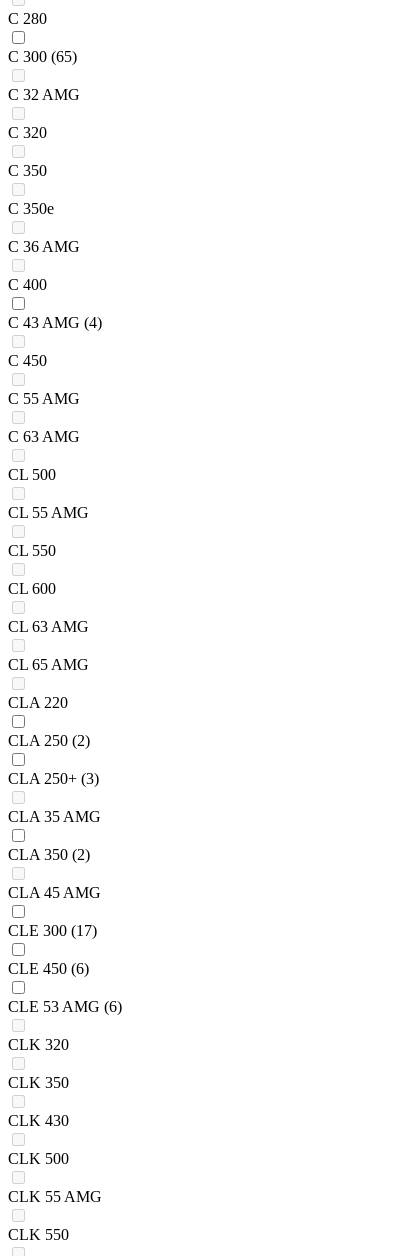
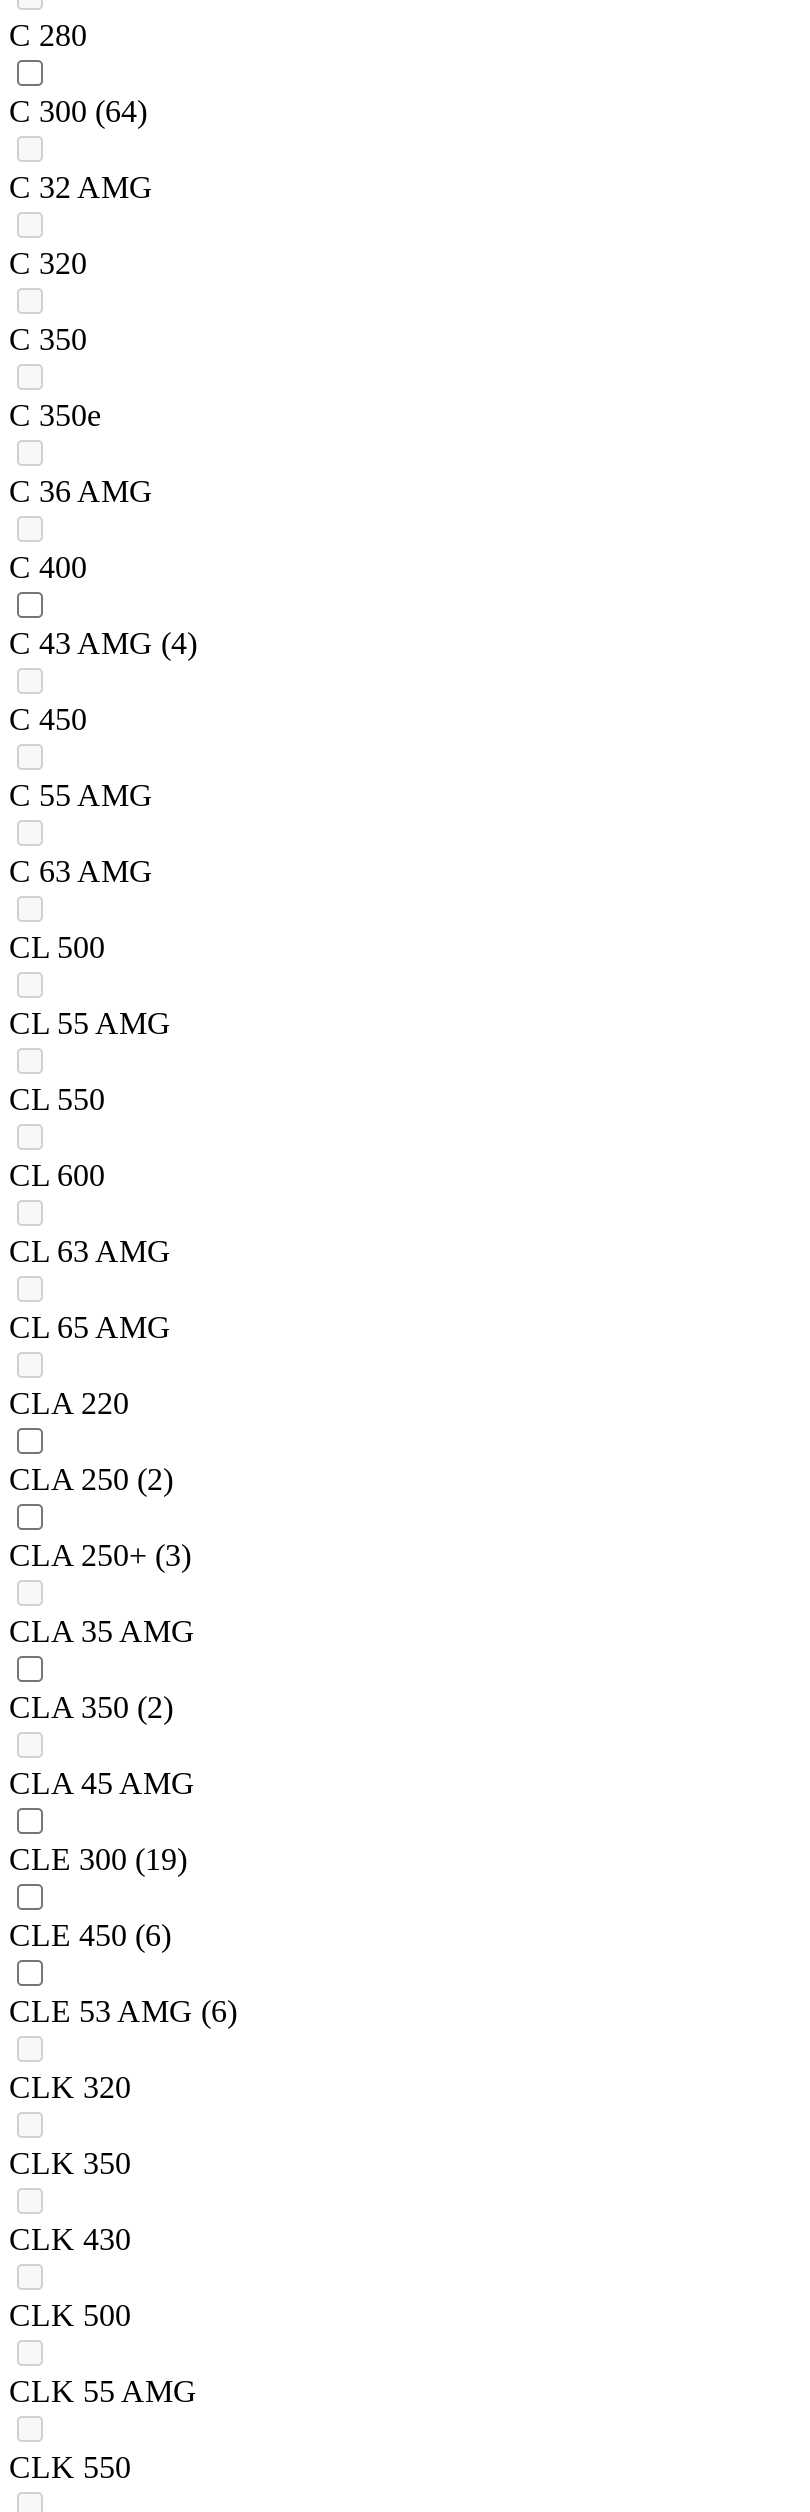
- C 300 (65)
+ C 300 (64)

- CLE 300 (17)
+ CLE 300 (19)
